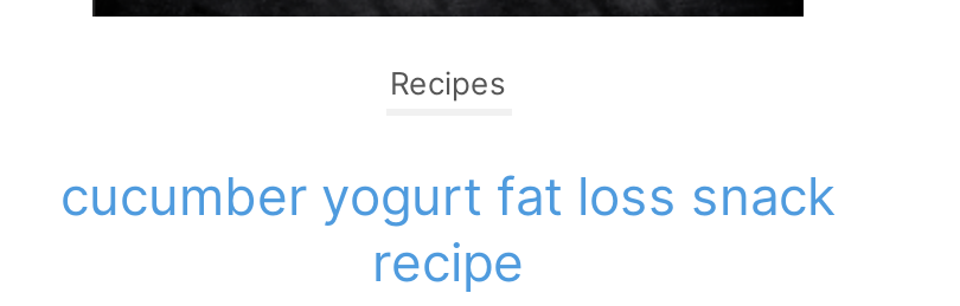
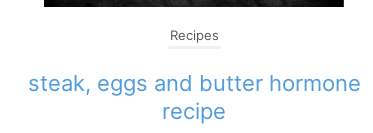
- cucumber yogurt fat loss snack
+ steak, eggs and butter hormone
